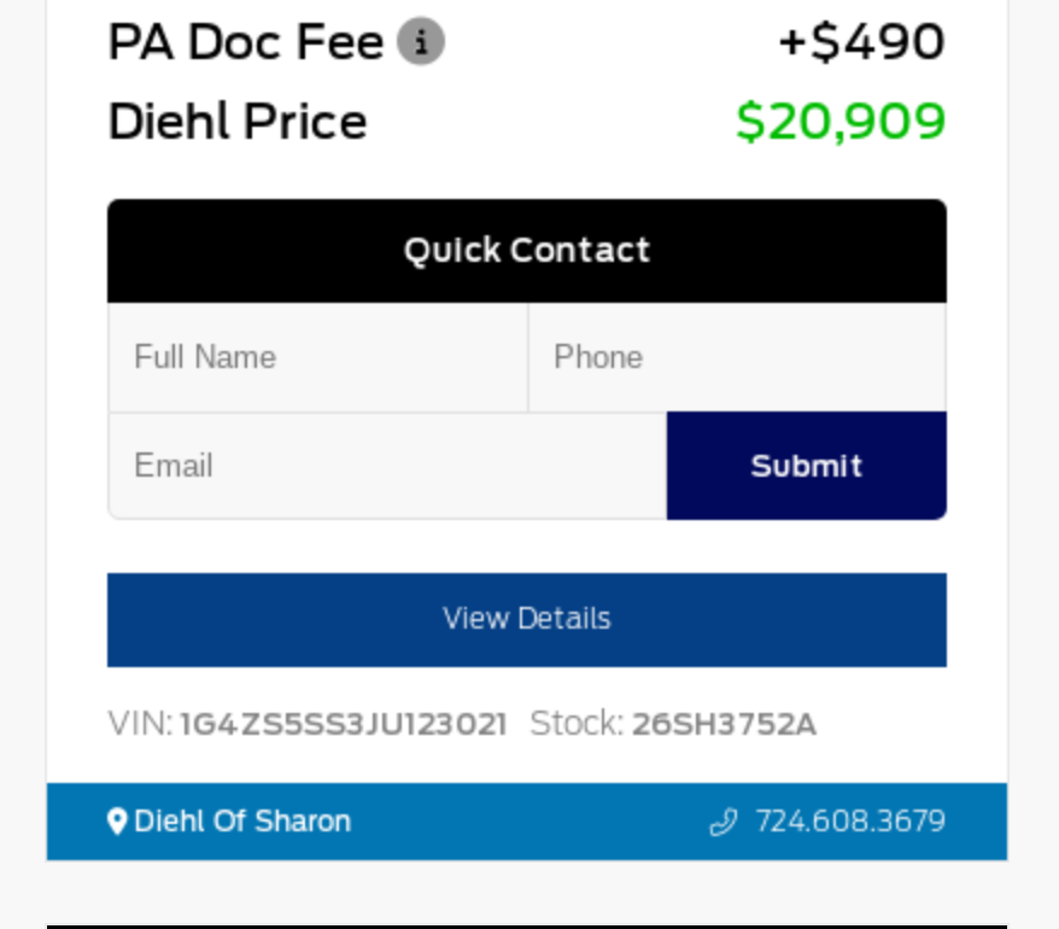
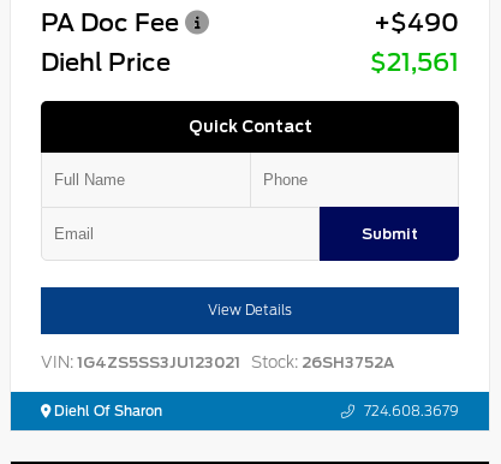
- $20,909
+ $21,561
